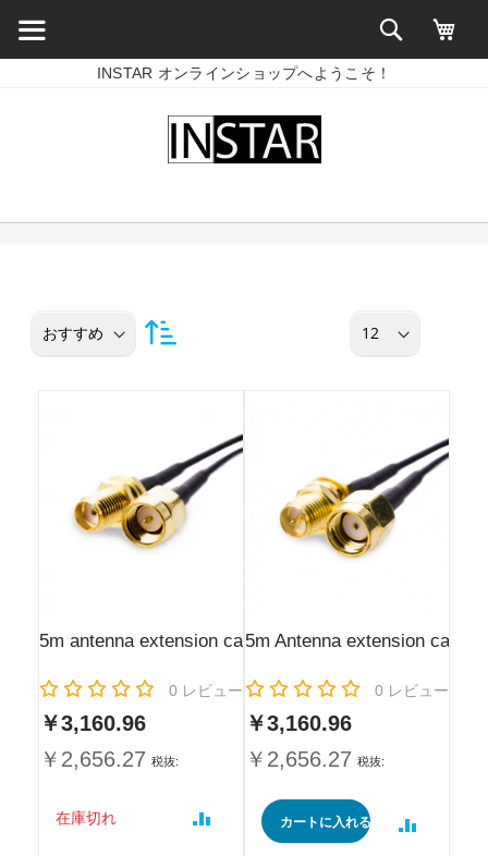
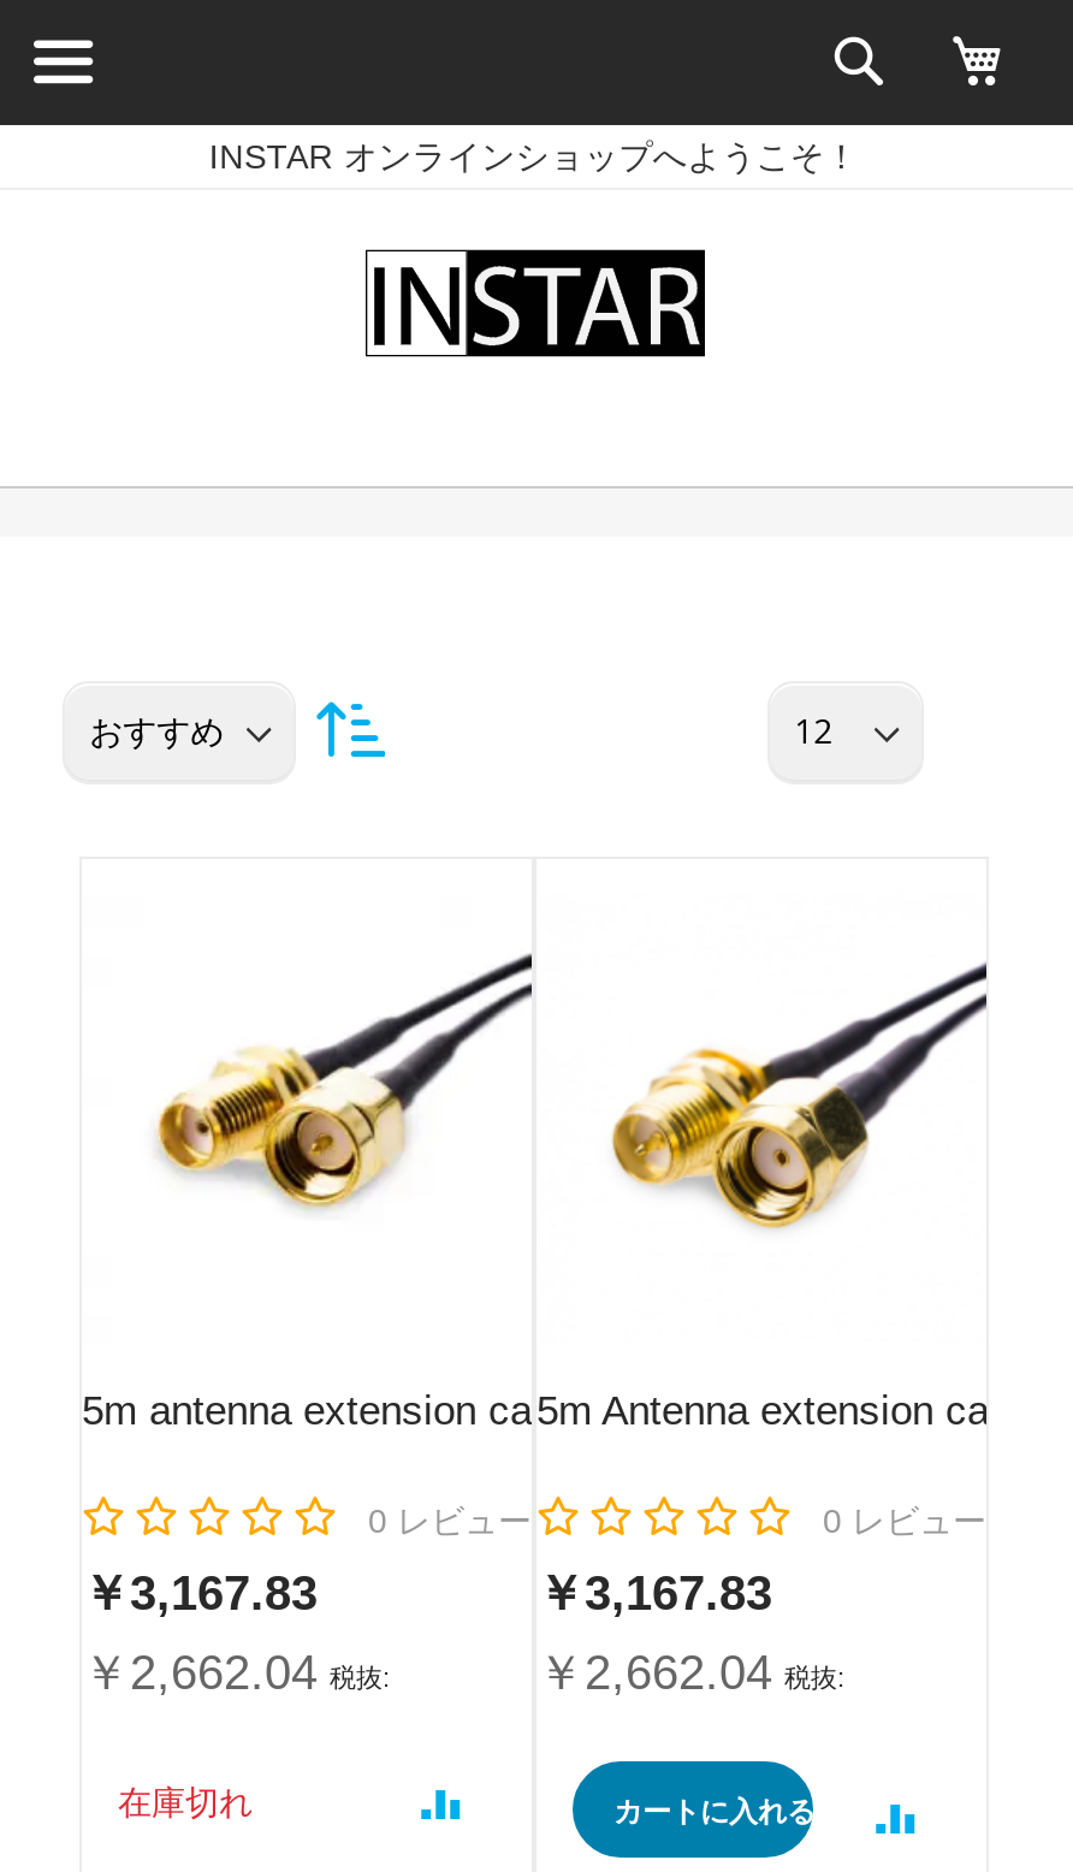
- ￥3,160.96
+ ￥3,167.83

- ￥3,160.96
+ ￥3,167.83

- ￥2,656.27
+ ￥2,662.04

- ￥2,656.27
+ ￥2,662.04
